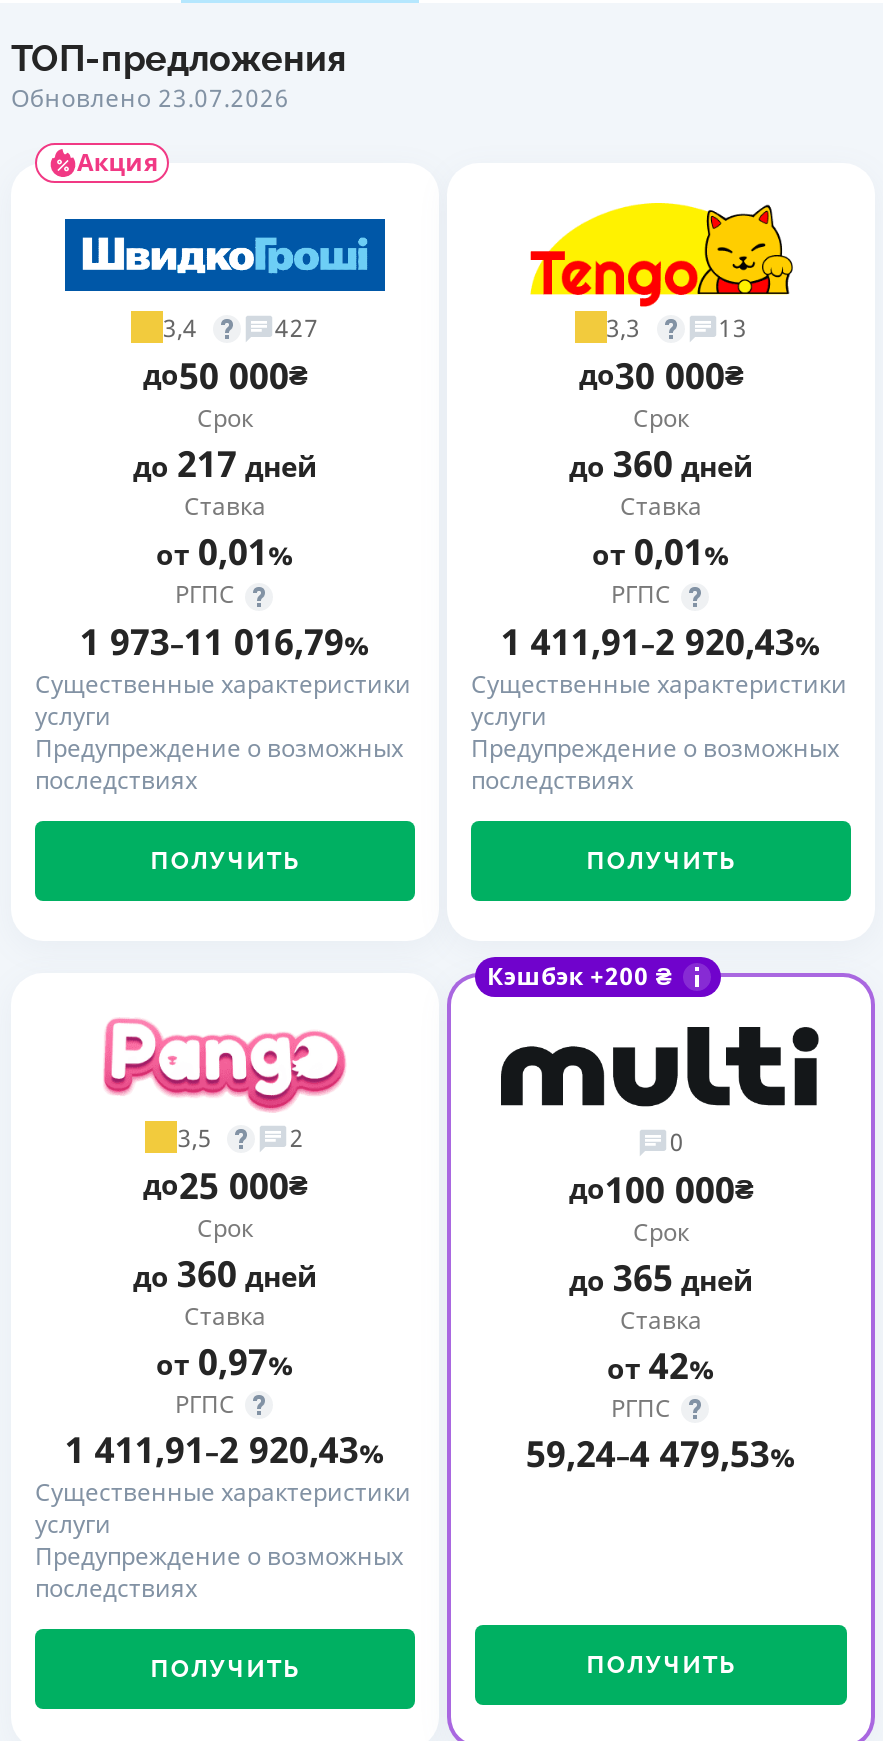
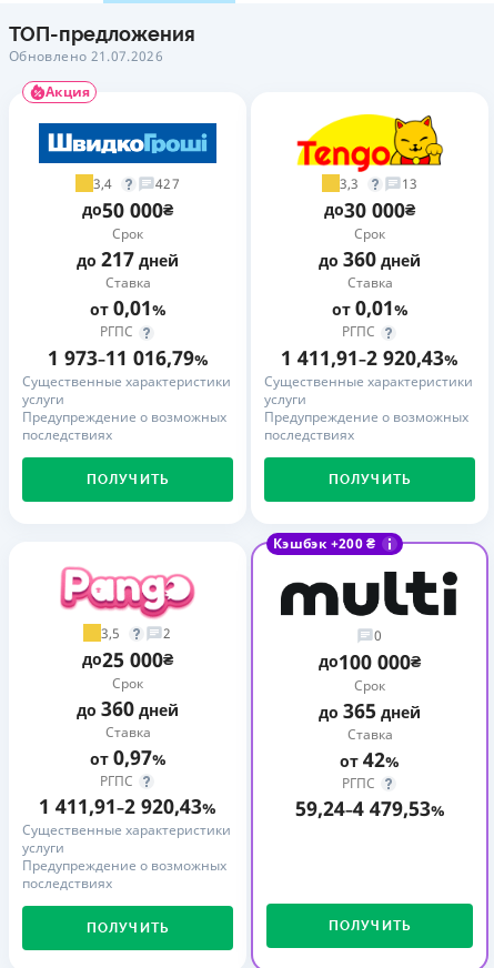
- Обновлено 23.07.2026
+ Обновлено 21.07.2026
